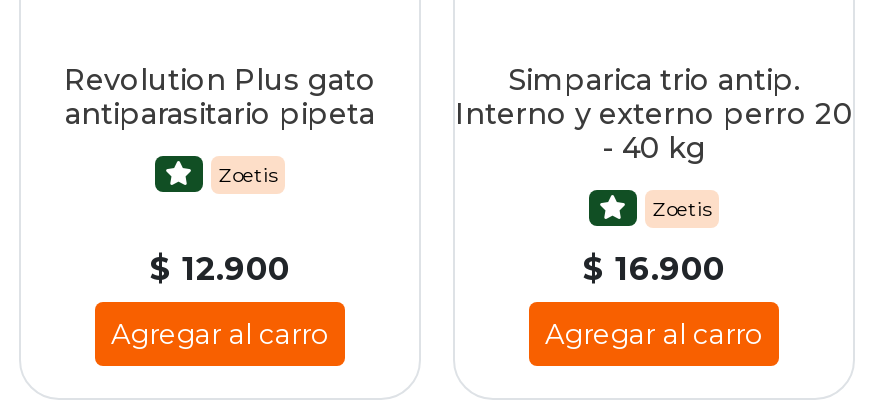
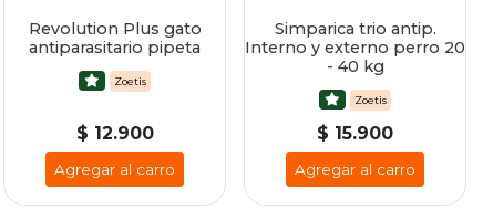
- $ 16.900
+ $ 15.900
